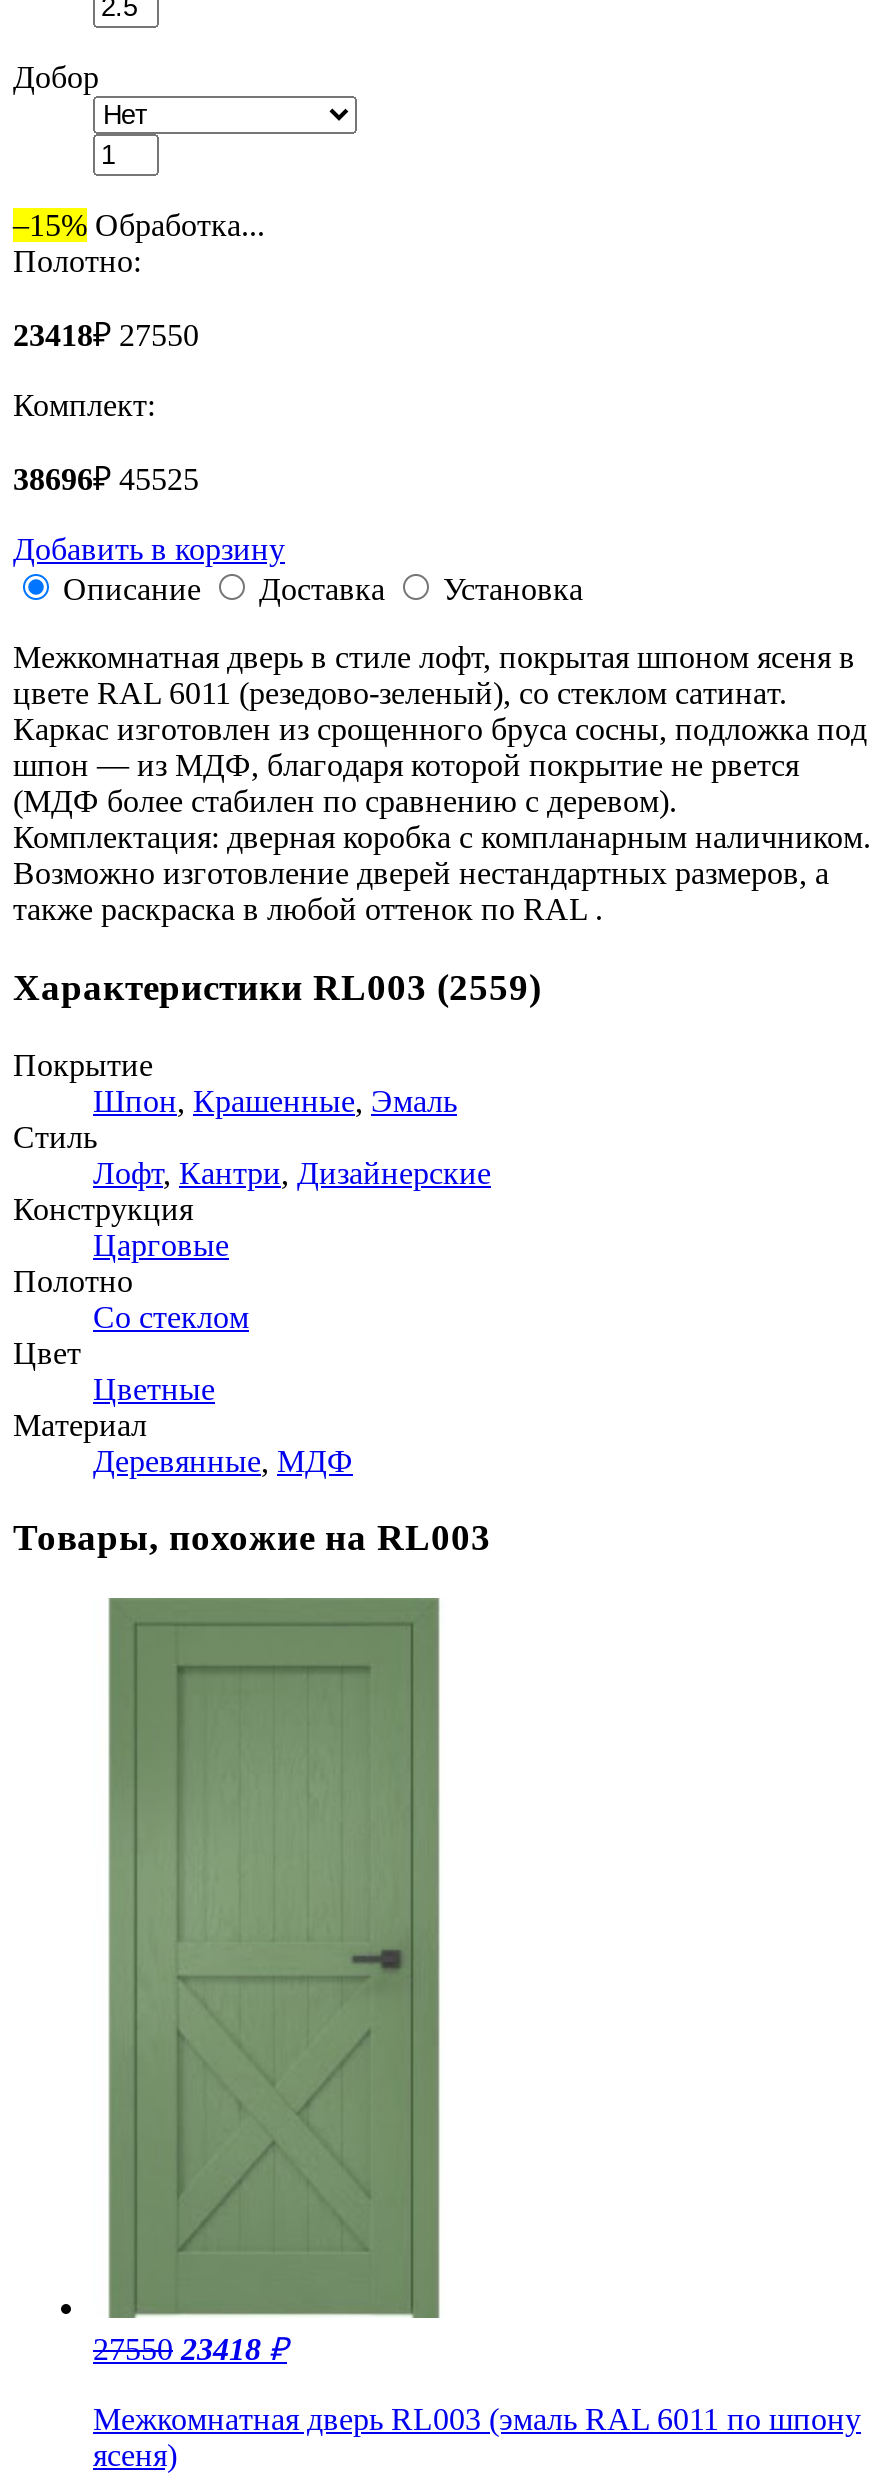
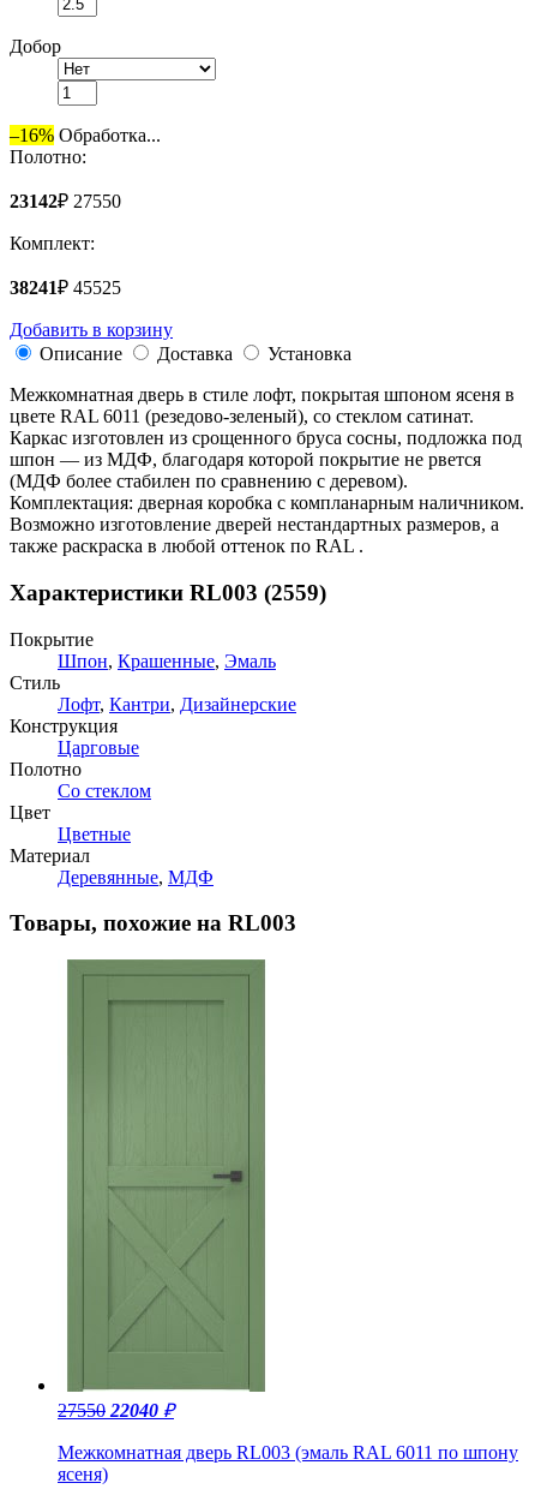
- –15% Обработка...
+ –16% Обработка...

- 23418₽ 27550
+ 23142₽ 27550

- 38696₽ 45525
+ 38241₽ 45525

- 27550 23418 ₽
+ 27550 22040 ₽
